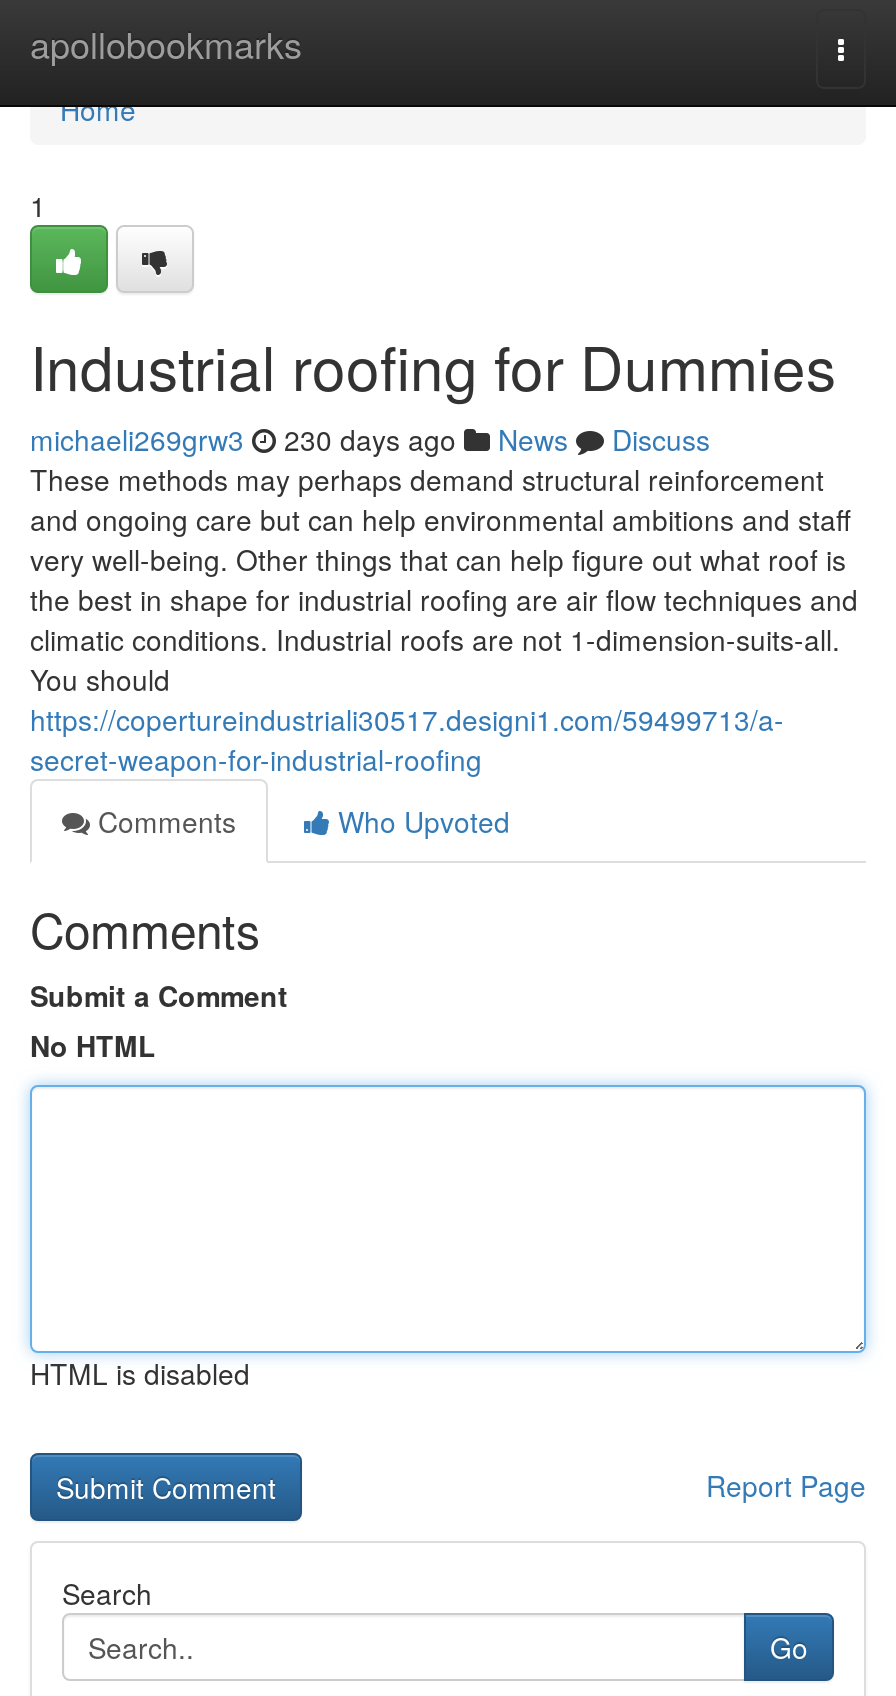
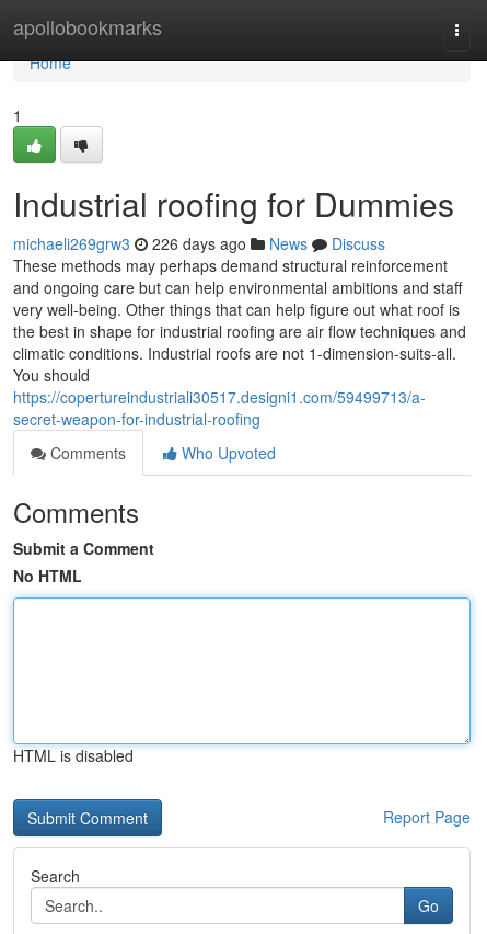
- michaeli269grw3 230 days ago News Discuss
+ michaeli269grw3 226 days ago News Discuss
